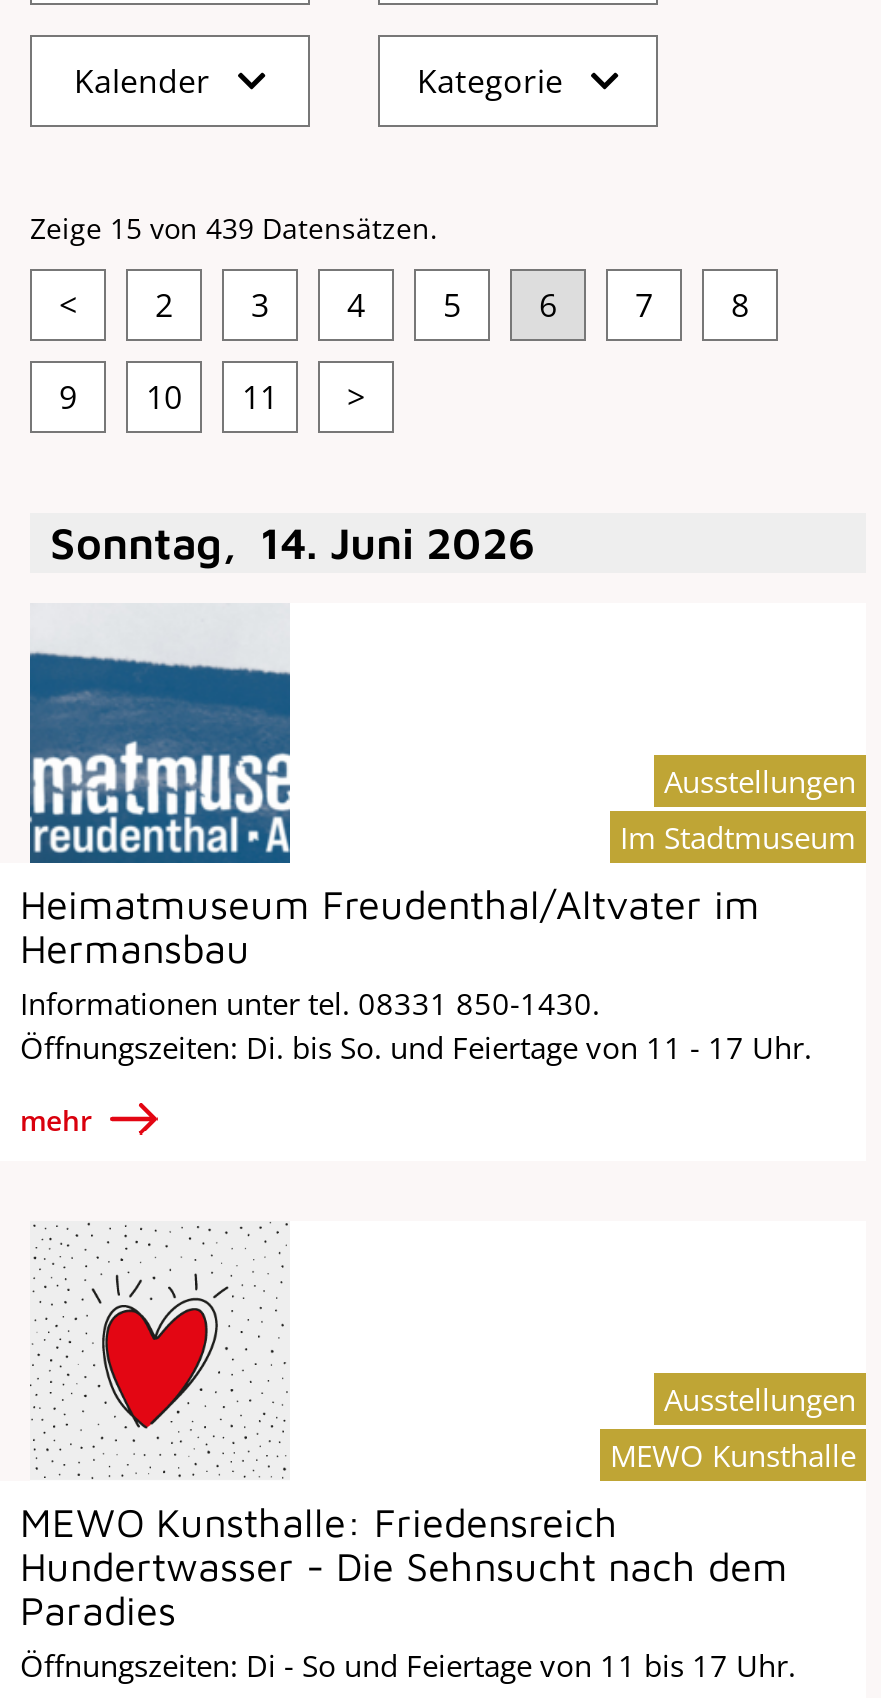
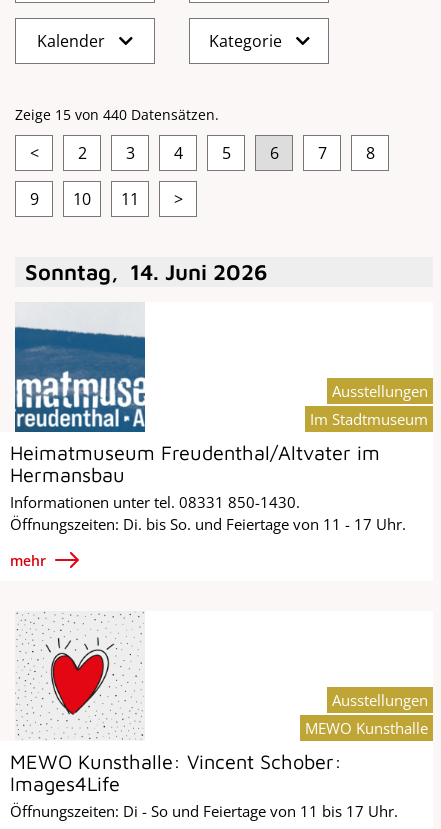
- Zeige 15 von 439 Datensätzen.
+ Zeige 15 von 440 Datensätzen.

- MEWO Kunsthalle: Friedensreich
- Hundertwasser - Die Sehnsucht nach dem
- Paradies
+ MEWO Kunsthalle: Vincent Schober:
+ Images4Life
